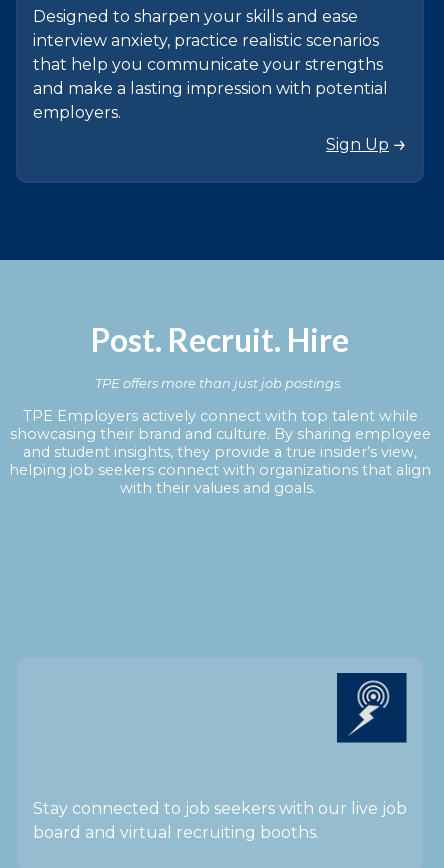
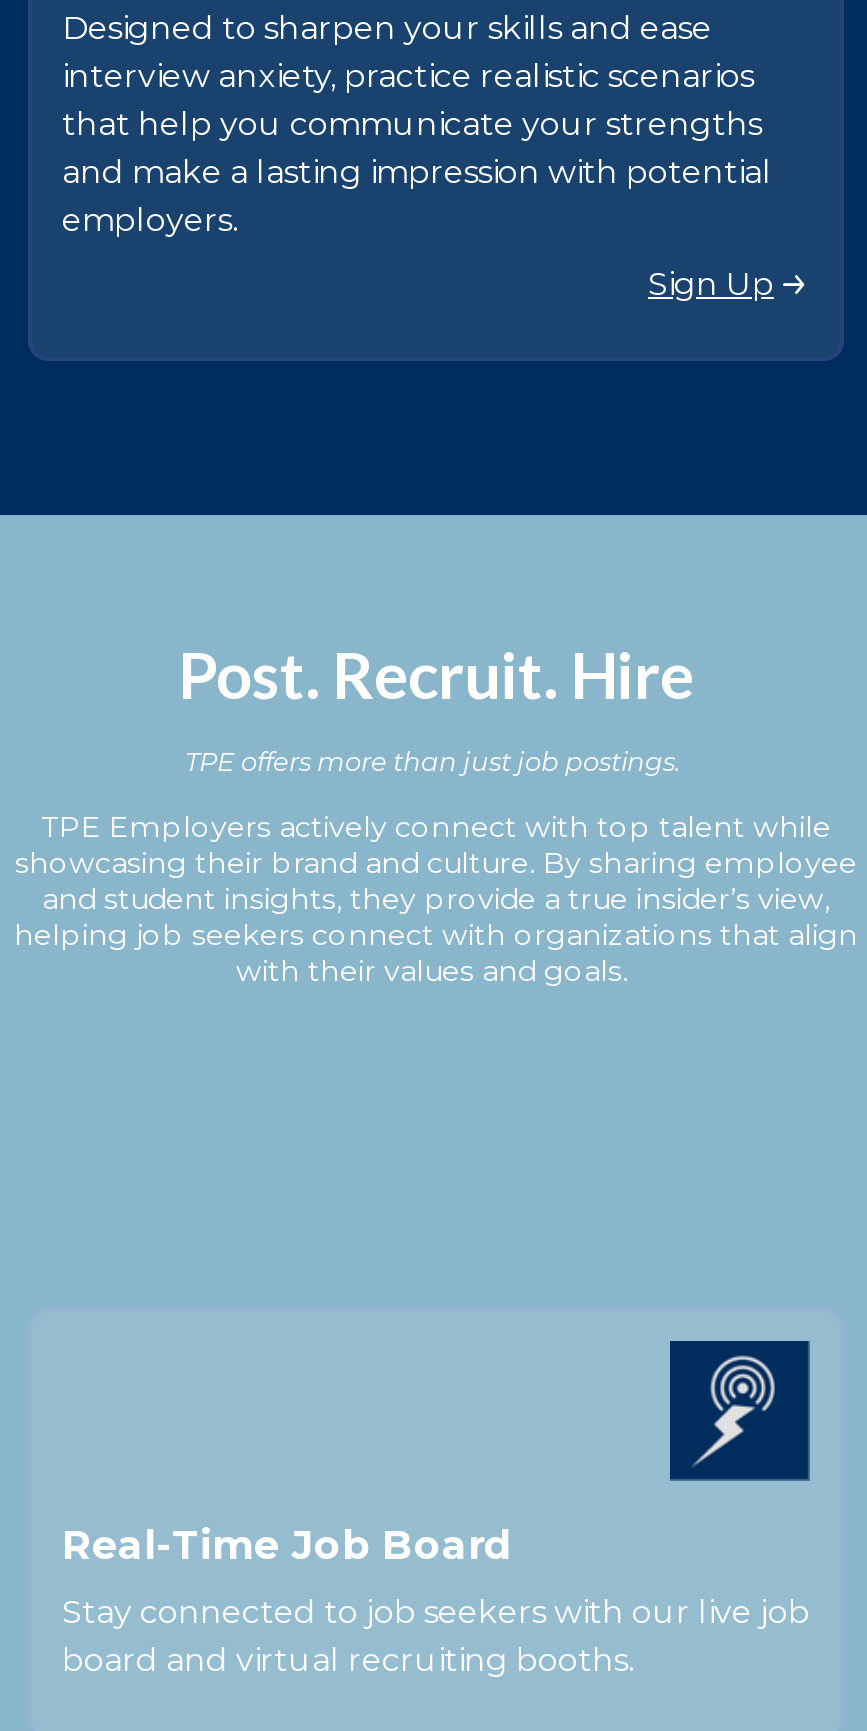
+ Real-Time Job Board
